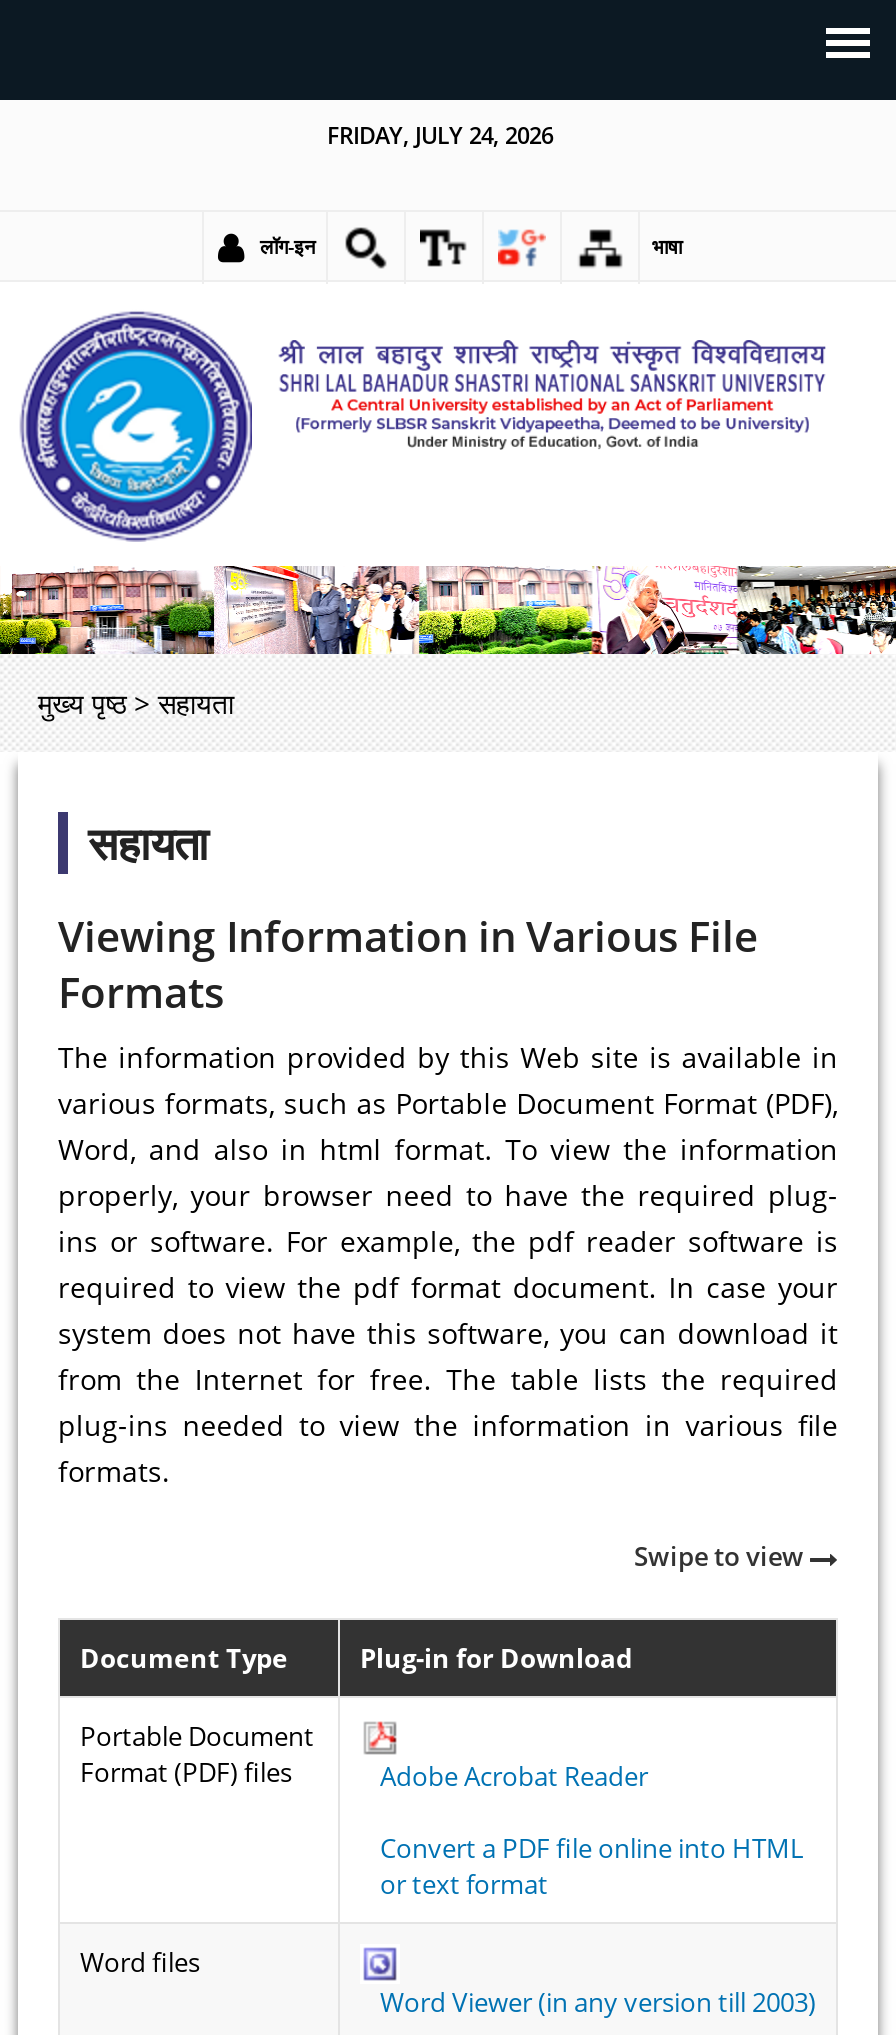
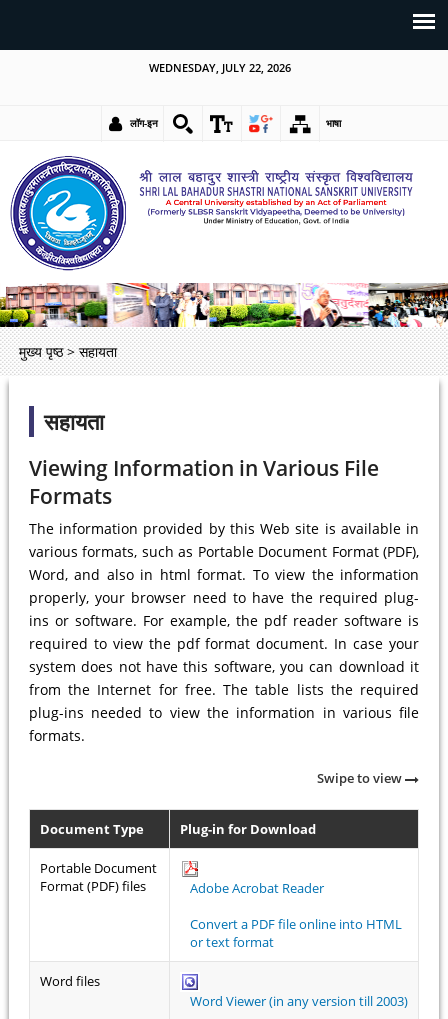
- FRIDAY, JULY 24, 2026
+ WEDNESDAY, JULY 22, 2026
